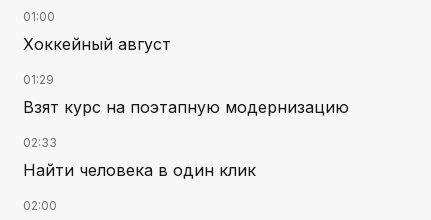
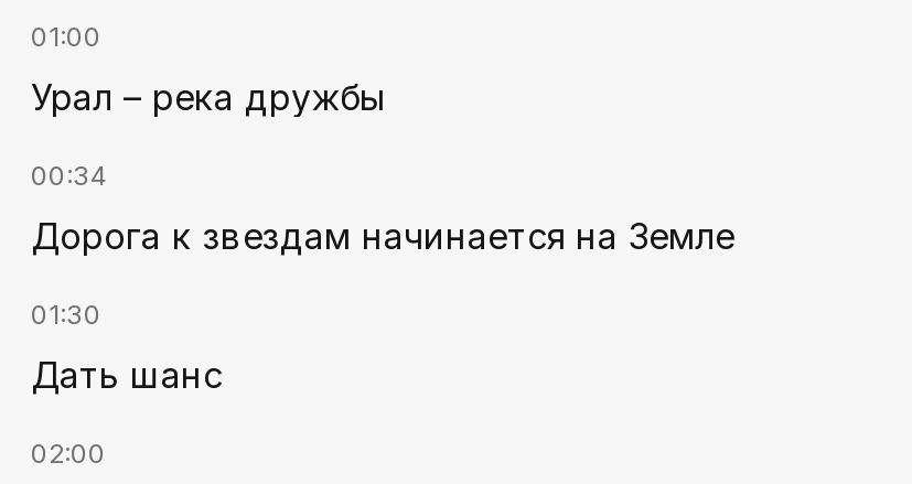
- Хоккейный август
+ Урал – река дружбы

- 01:29
+ 00:34

- Взят курс на поэтапную модернизацию
+ Дорога к звездам начинается на Земле

- 02:33
+ 01:30

- Найти человека в один клик
+ Дать шанс
